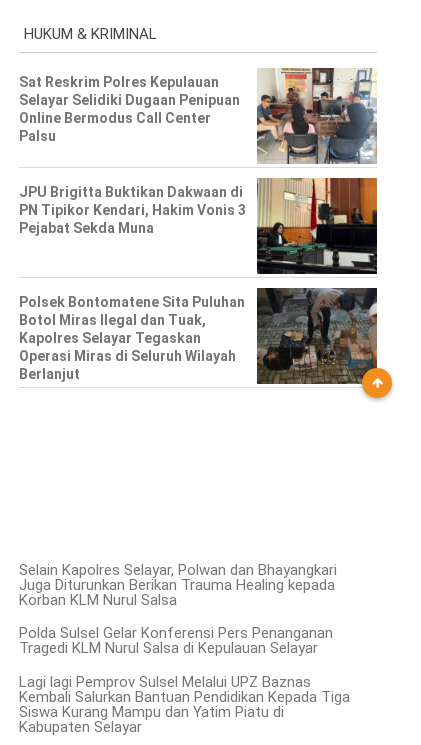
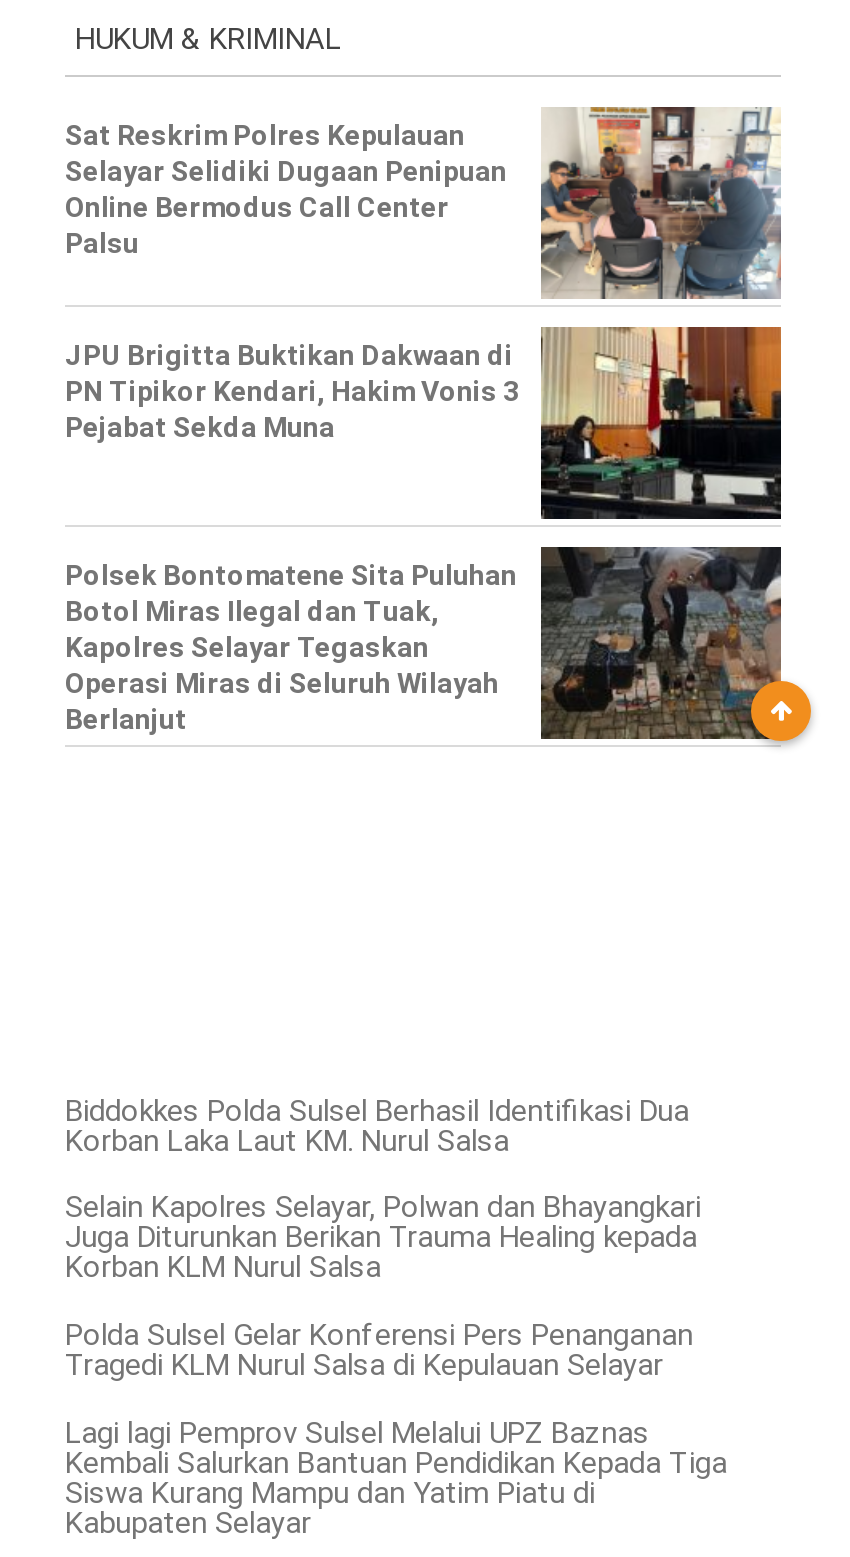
- [image]
+ [image]

+ Biddokkes Polda Sulsel Berhasil Identifikasi Dua
+ Korban Laka Laut KM. Nurul Salsa
